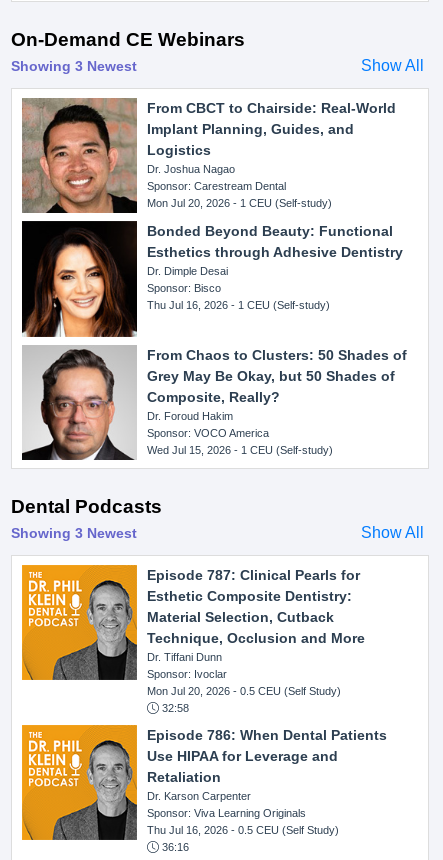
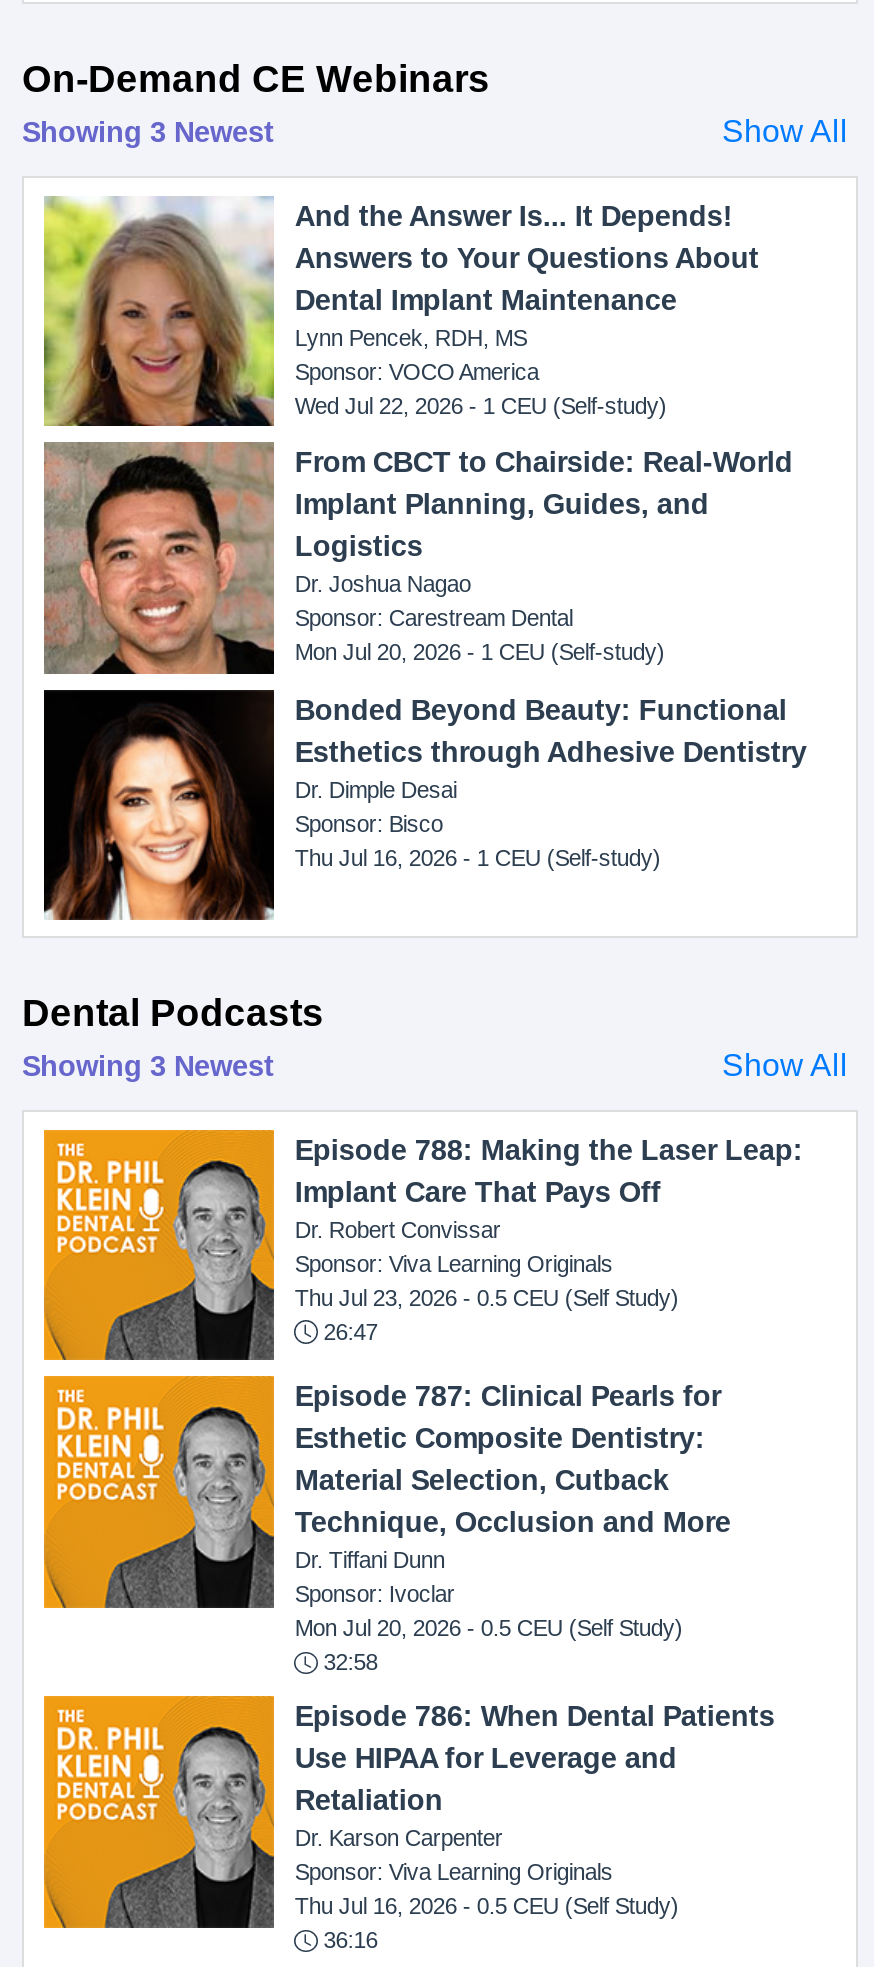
+ [image]
+ And the Answer Is... It Depends!
+ Answers to Your Questions About
+ Dental Implant Maintenance
+ Lynn Pencek, RDH, MS
+ Wed Jul 22, 2026 - 1 CEU (Self-study)

- [image]
- From Chaos to Clusters: 50 Shades of
- Grey May Be Okay, but 50 Shades of
- Composite, Really?
- Dr. Foroud Hakim
- Wed Jul 15, 2026 - 1 CEU (Self-study)

moved up: Sponsor: VOCO America

+ Episode 788: Making the Laser Leap:
+ Implant Care That Pays Off
+ Dr. Robert Convissar
+ Sponsor: Viva Learning Originals
+ Thu Jul 23, 2026 - 0.5 CEU (Self Study)
+ 26:47
